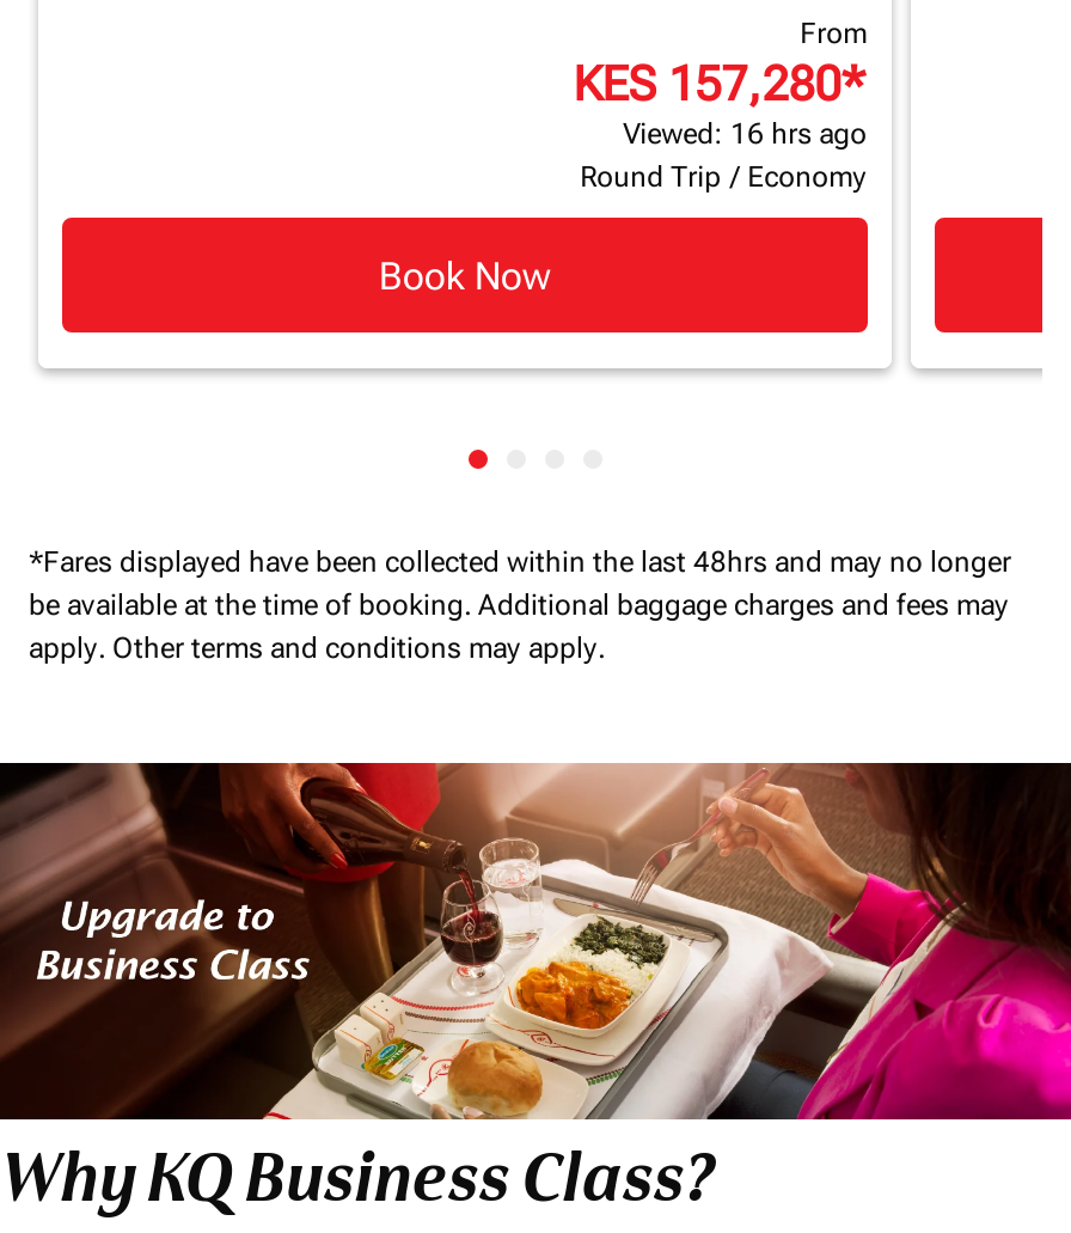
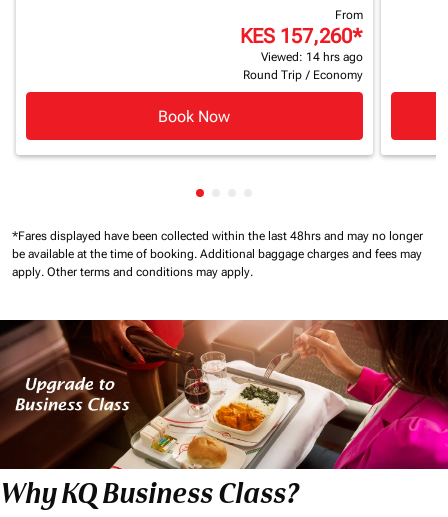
- KES 157,280*
+ KES 157,260*

- Viewed: 16 hrs ago
+ Viewed: 14 hrs ago
